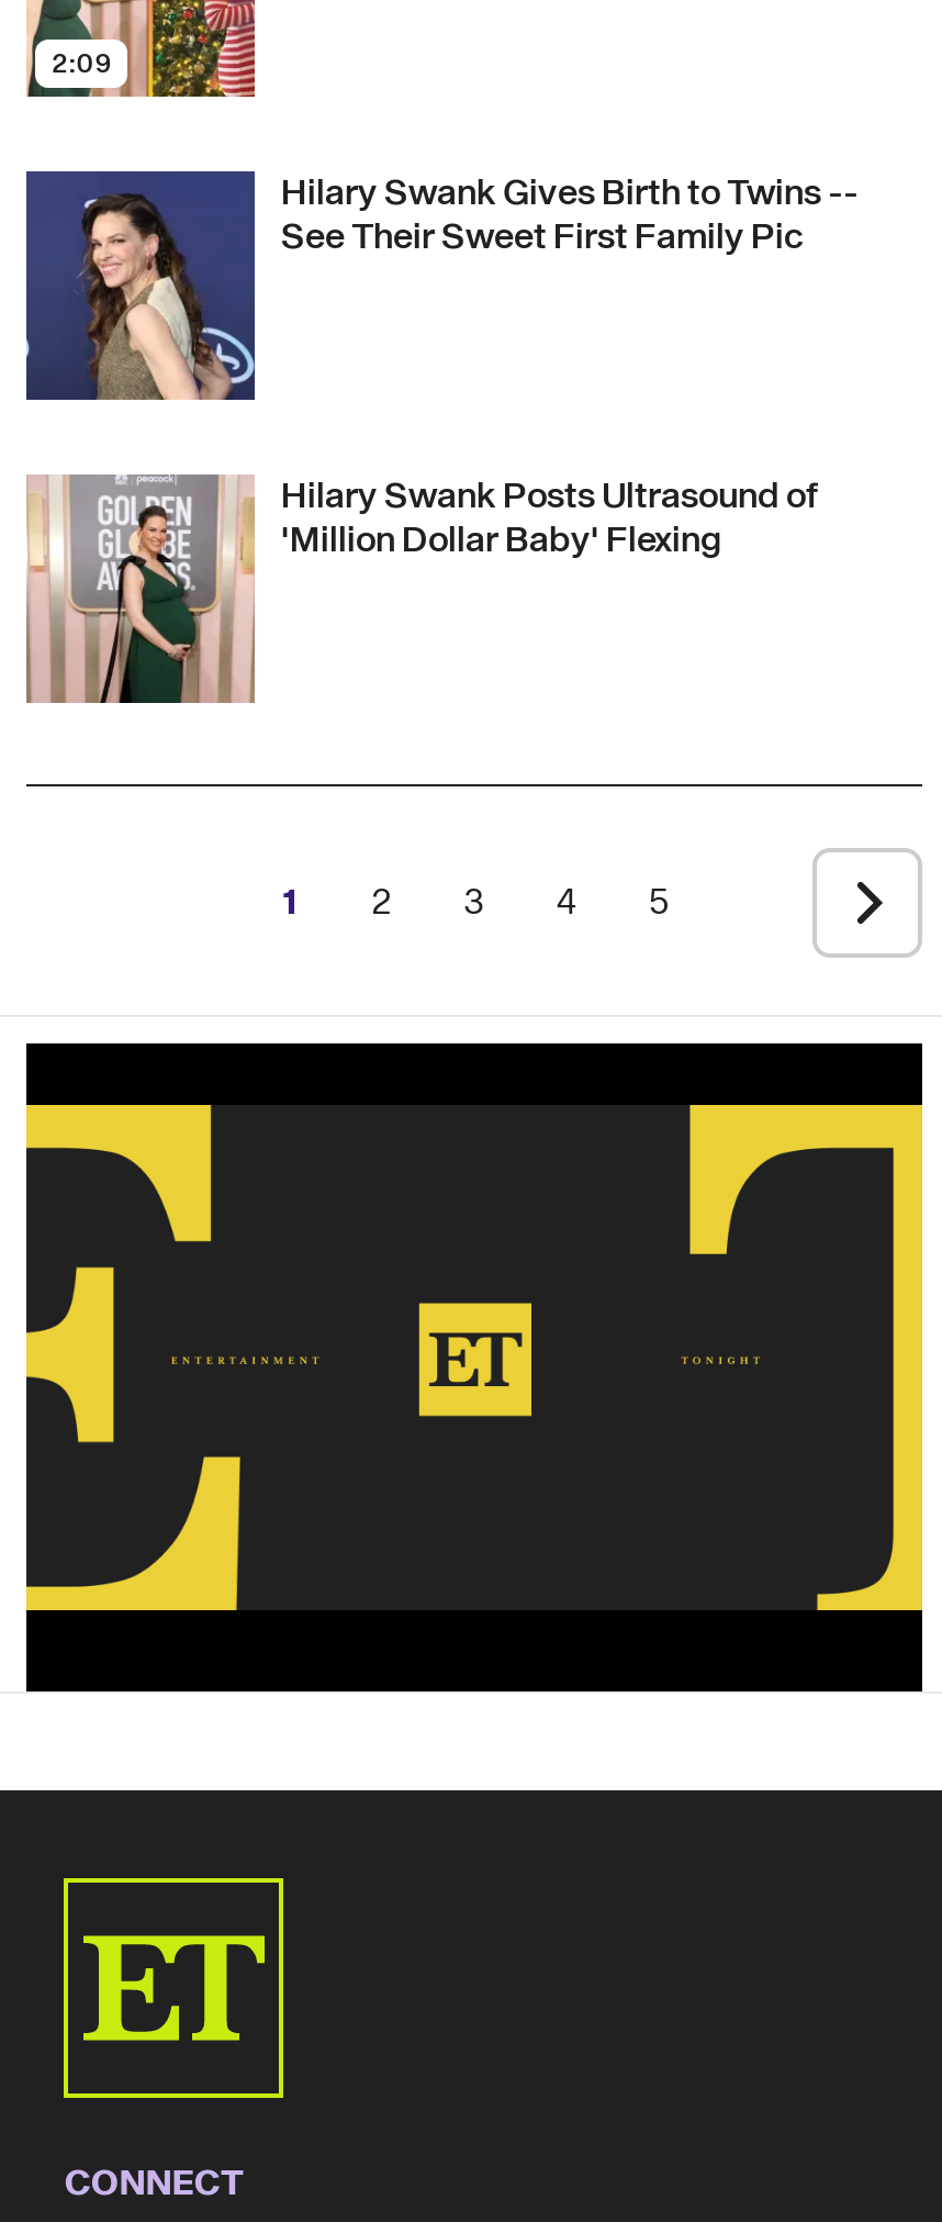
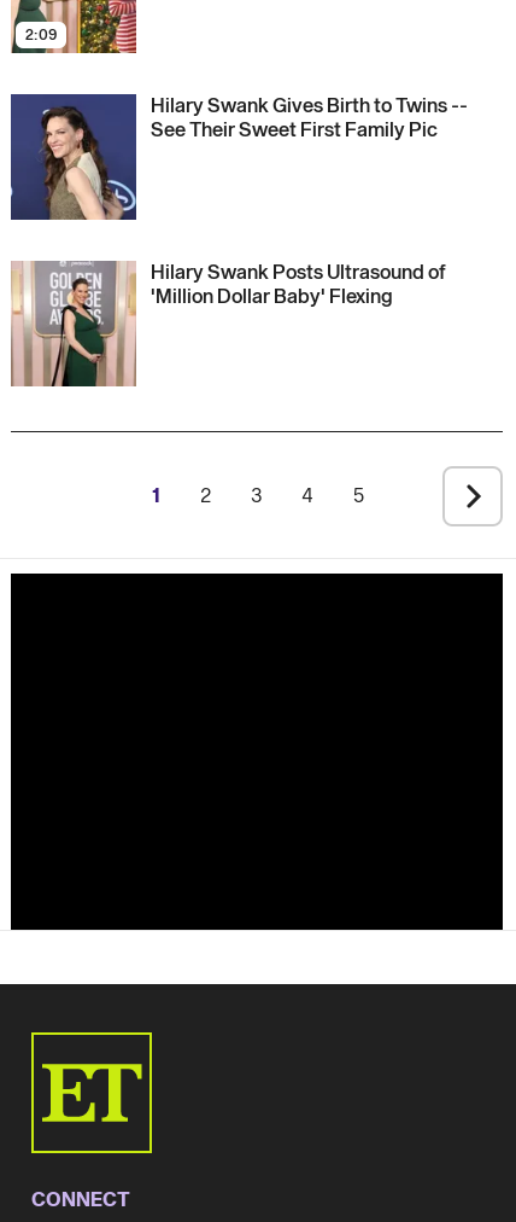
- [image]
